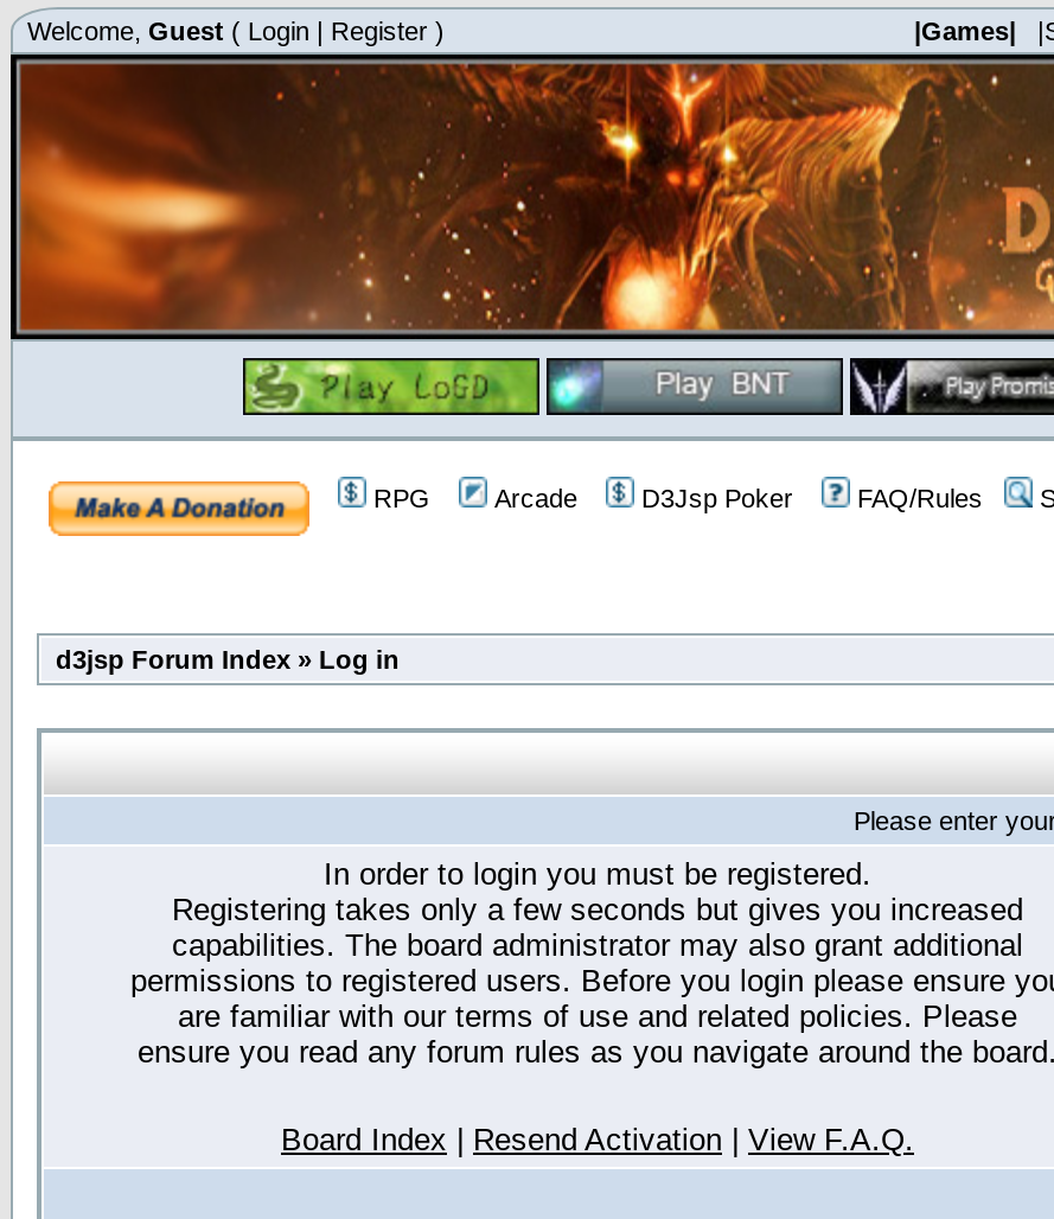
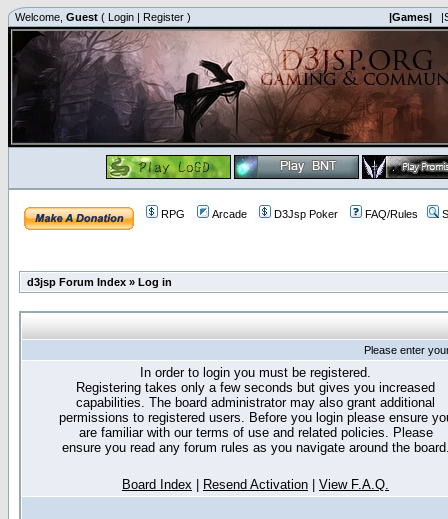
- [image]
+ [image]
